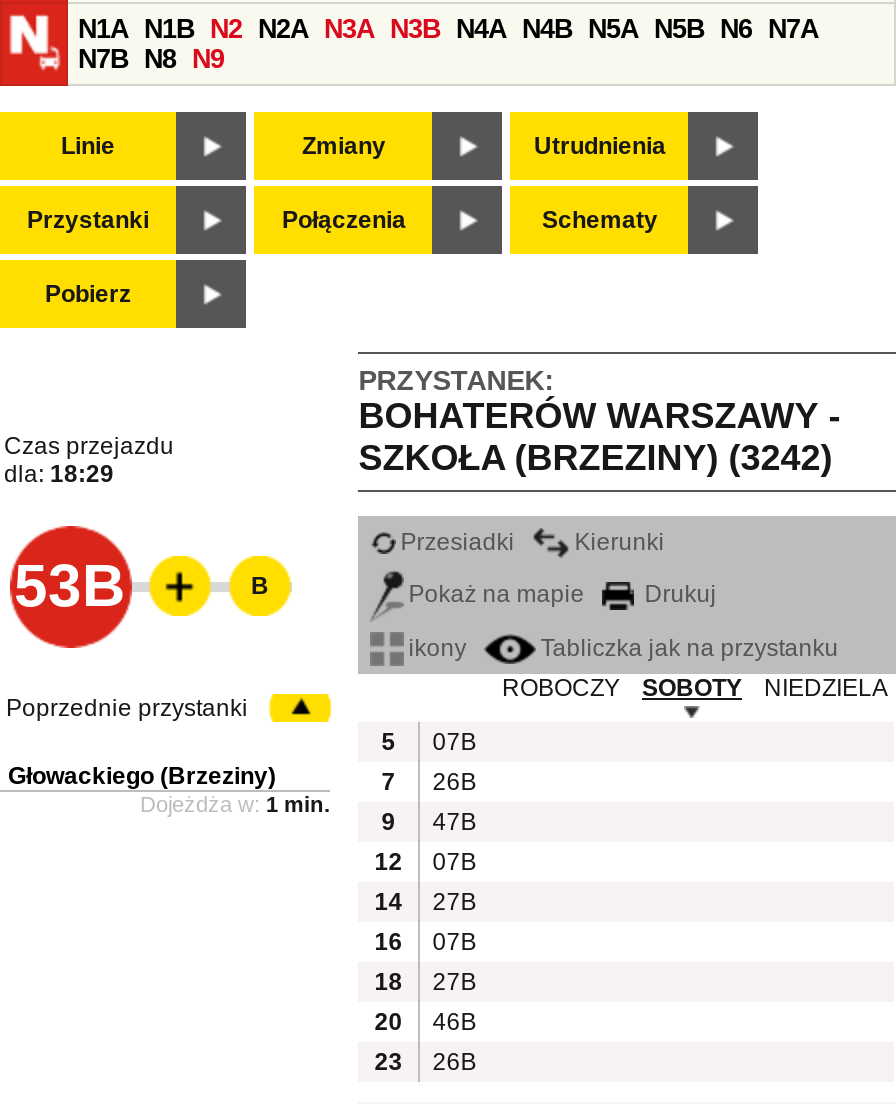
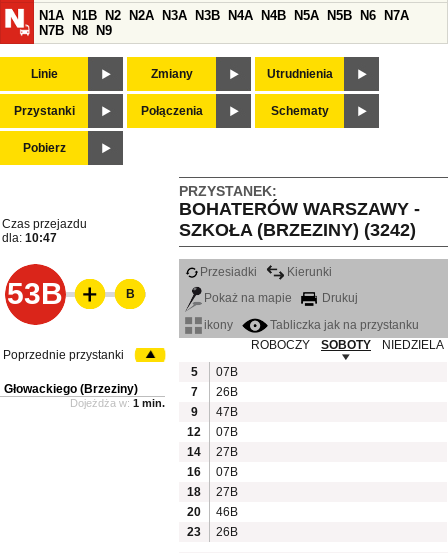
- dla: 18:29
+ dla: 10:47
